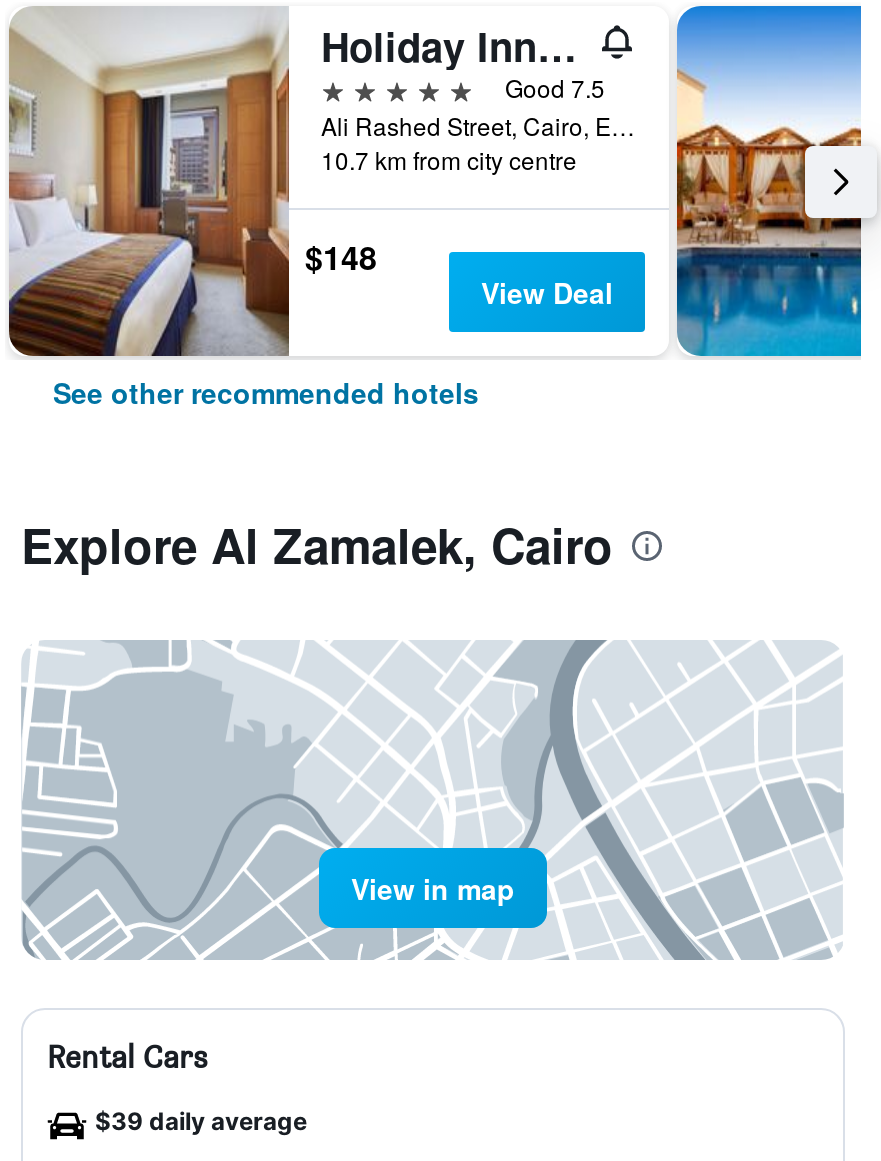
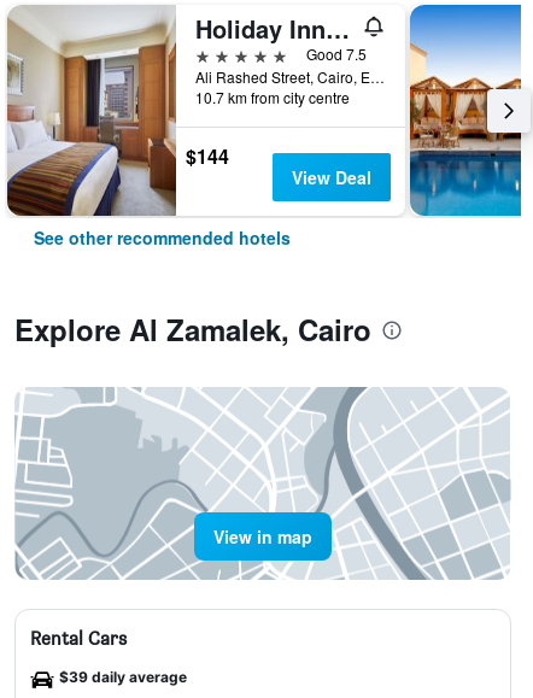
- $148
+ $144
